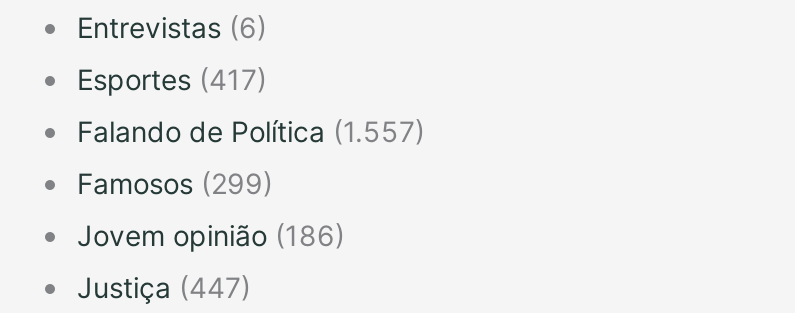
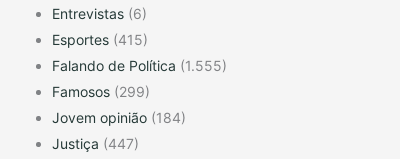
- Esportes (417)
+ Esportes (415)

- Falando de Política (1.557)
+ Falando de Política (1.555)

- Jovem opinião (186)
+ Jovem opinião (184)
